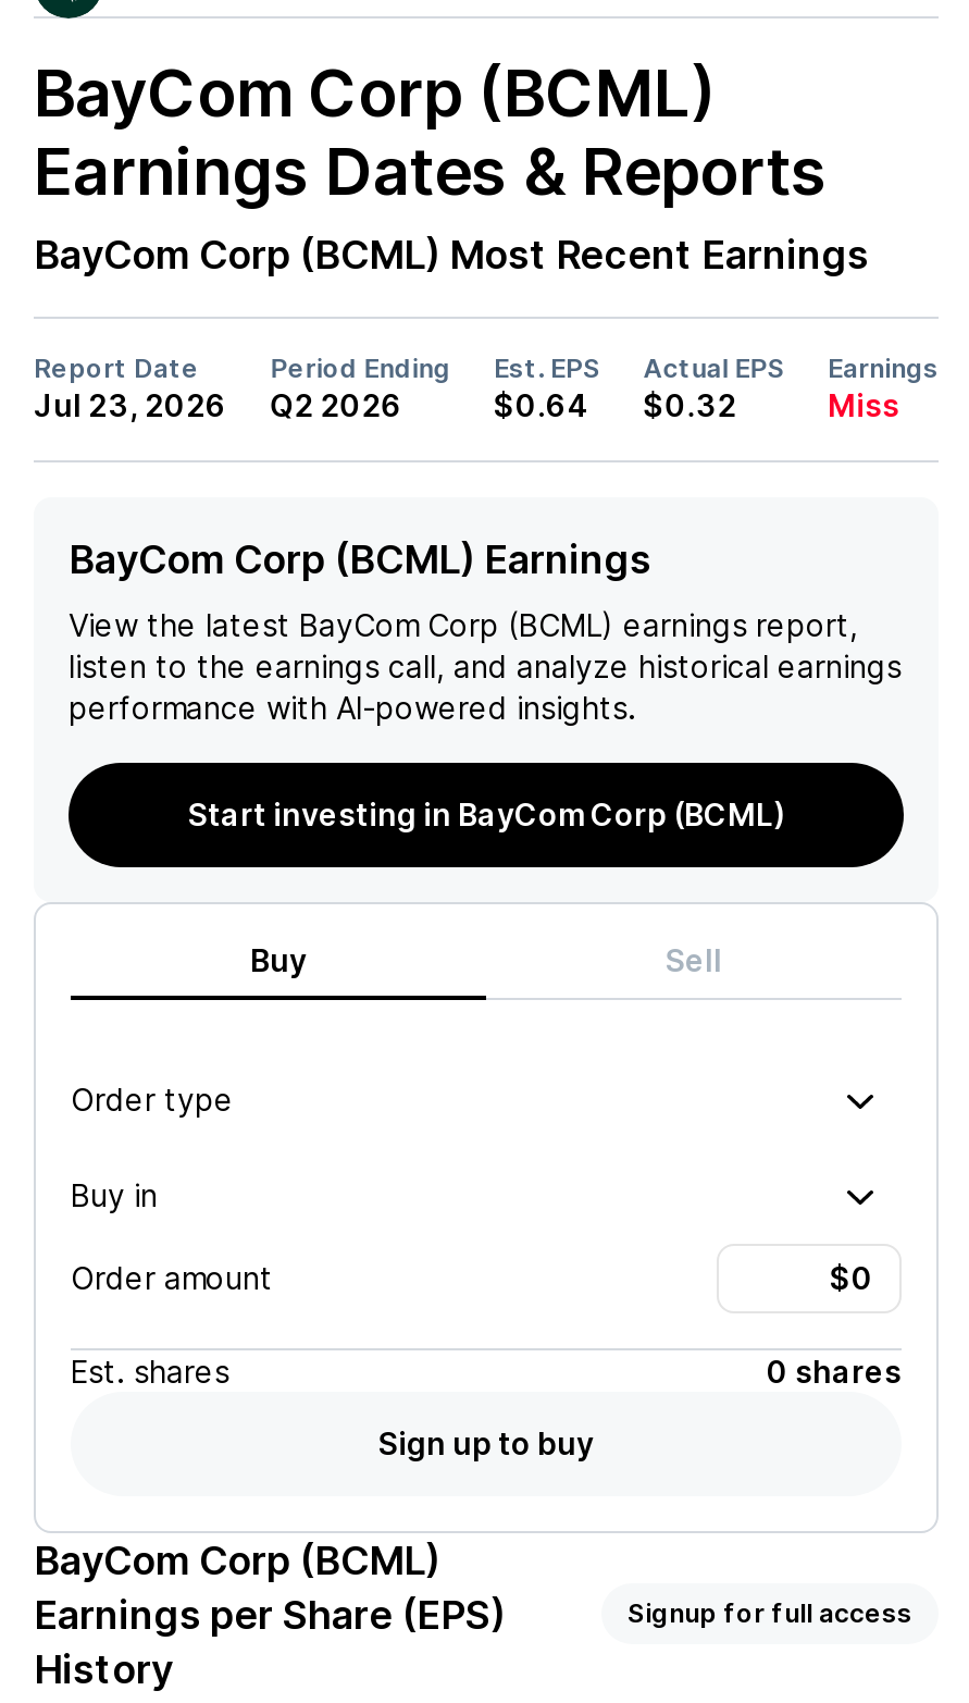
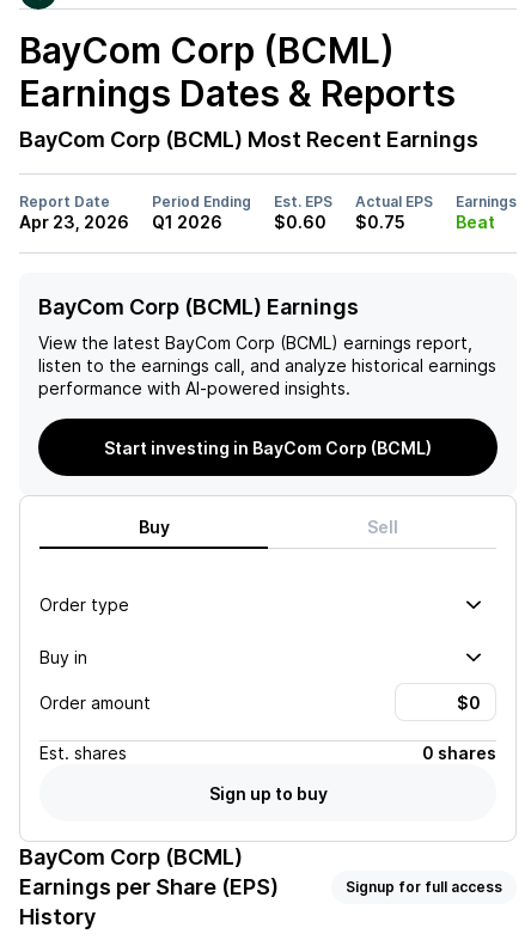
- Jul 23, 2026
+ Apr 23, 2026

- Q2 2026
+ Q1 2026

- $0.64
+ $0.60

- $0.32
+ $0.75

- Miss
+ Beat
